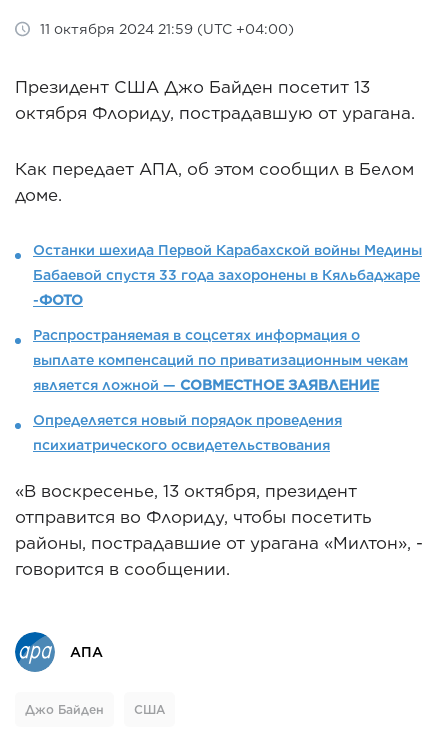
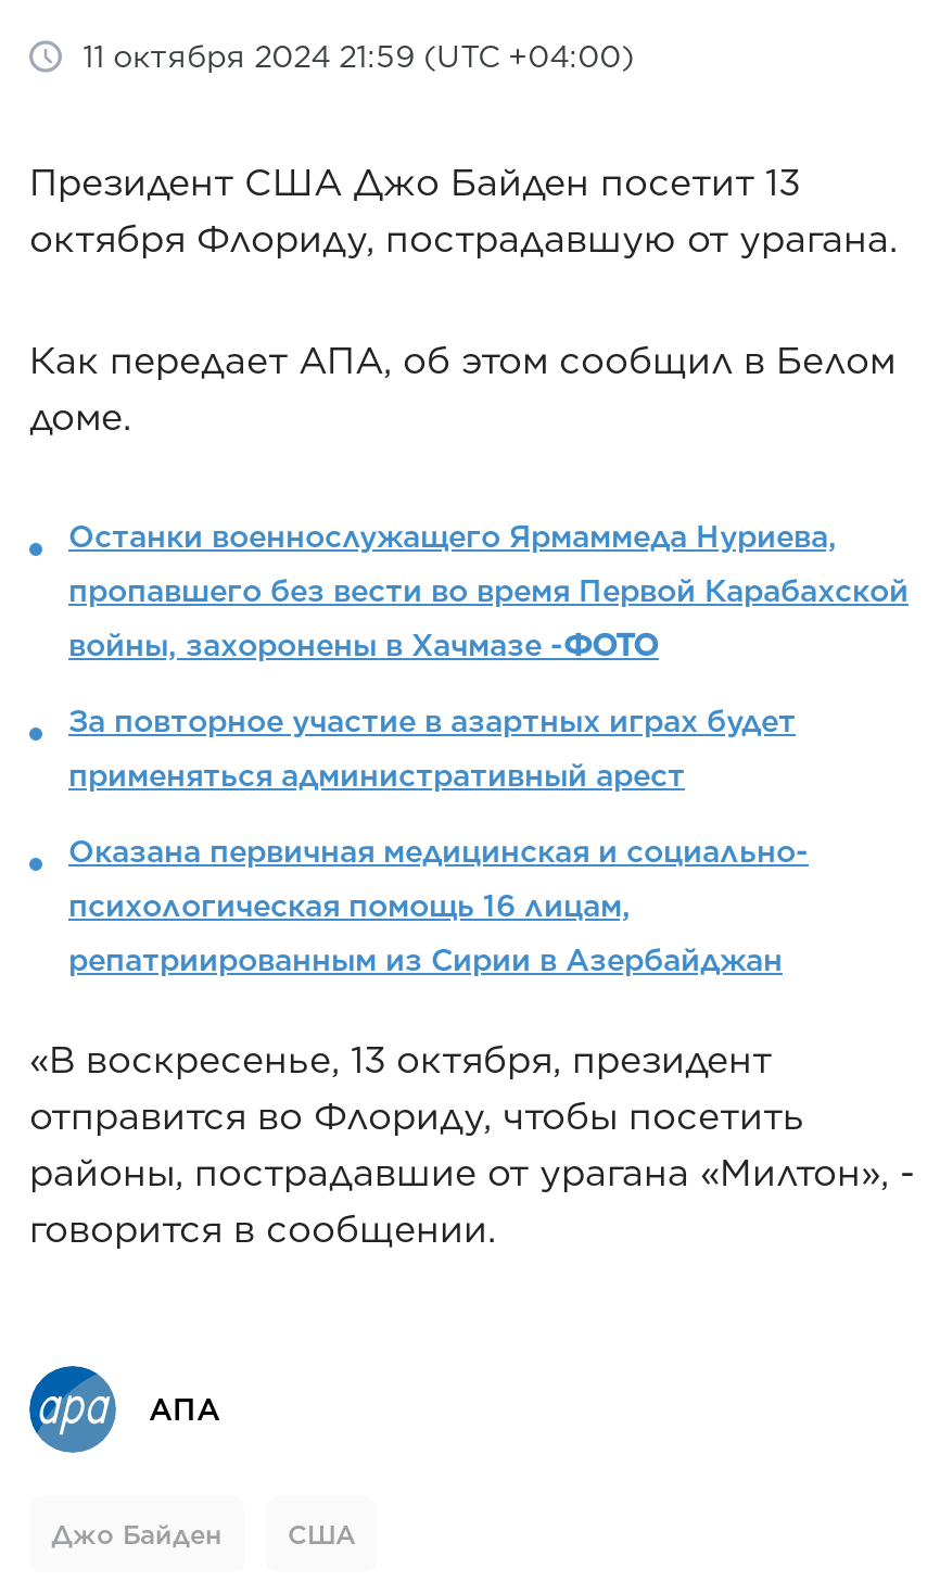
- Останки шехида Первой Карабахской войны Медины
+ Останки военнослужащего Ярмаммеда Нуриева,

- Бабаевой спустя 33 года захоронены в Кяльбаджаре
+ пропавшего без вести во время Первой Карабахской

- -ФОТО
+ войны, захоронены в Хачмазе -ФОТО

- Распространяемая в соцсетях информация о
+ За повторное участие в азартных играх будет

- выплате компенсаций по приватизационным чекам
+ применяться административный арест

- является ложной — СОВМЕСТНОЕ ЗАЯВЛЕНИЕ
+ Оказана первичная медицинская и социально-

- Определяется новый порядок проведения
+ психологическая помощь 16 лицам,

- психиатрического освидетельствования
+ репатриированным из Сирии в Азербайджан
